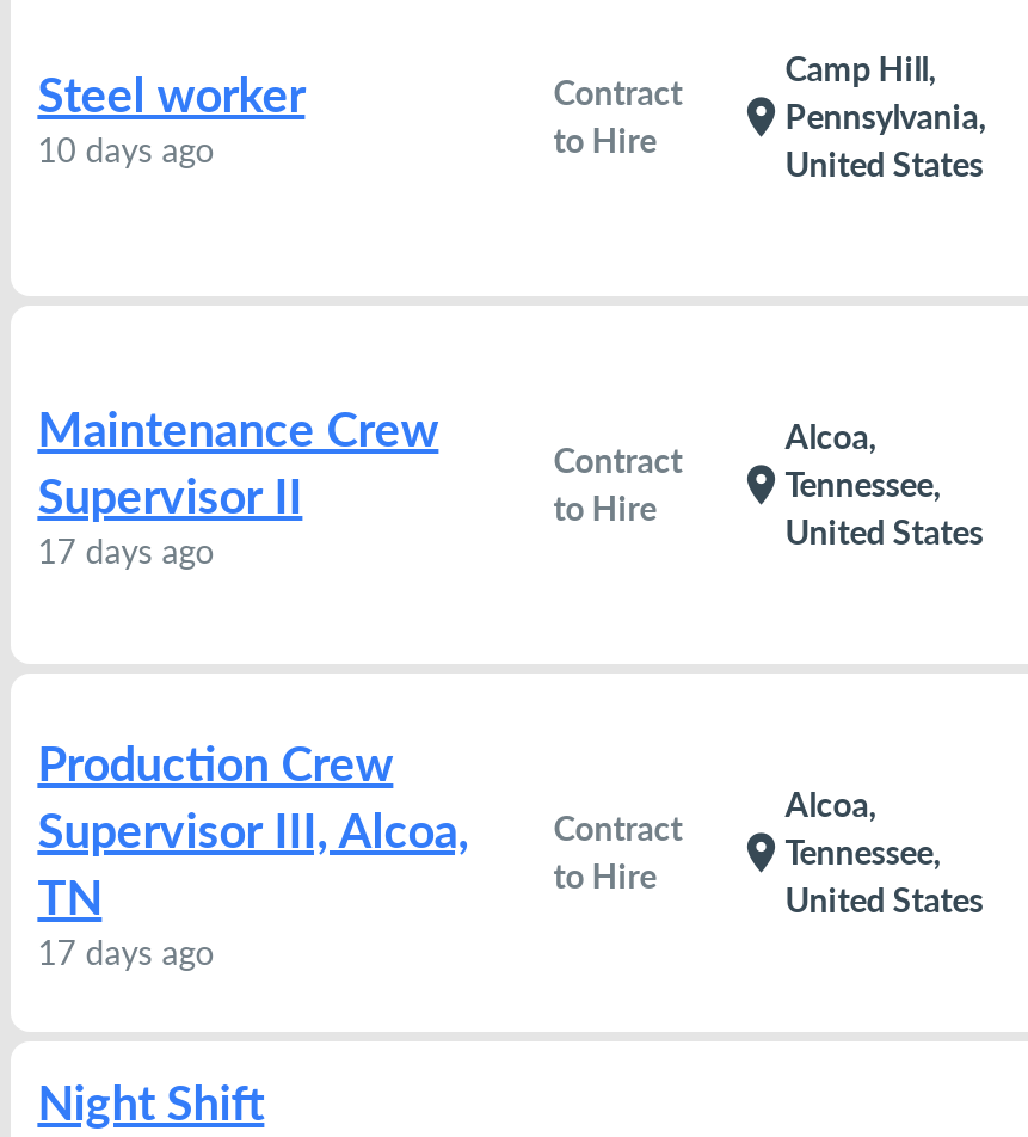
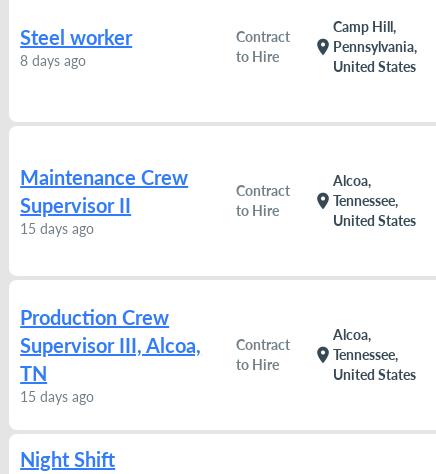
- 10 days ago
+ 8 days ago

- 17 days ago
+ 15 days ago

- 17 days ago
+ 15 days ago
